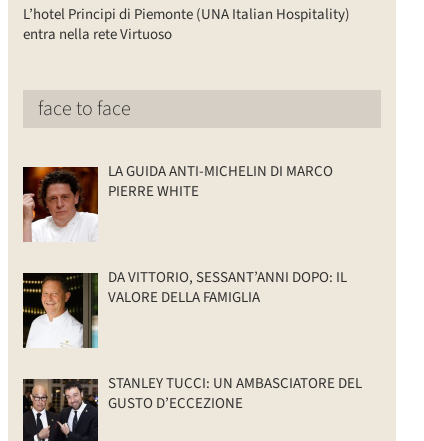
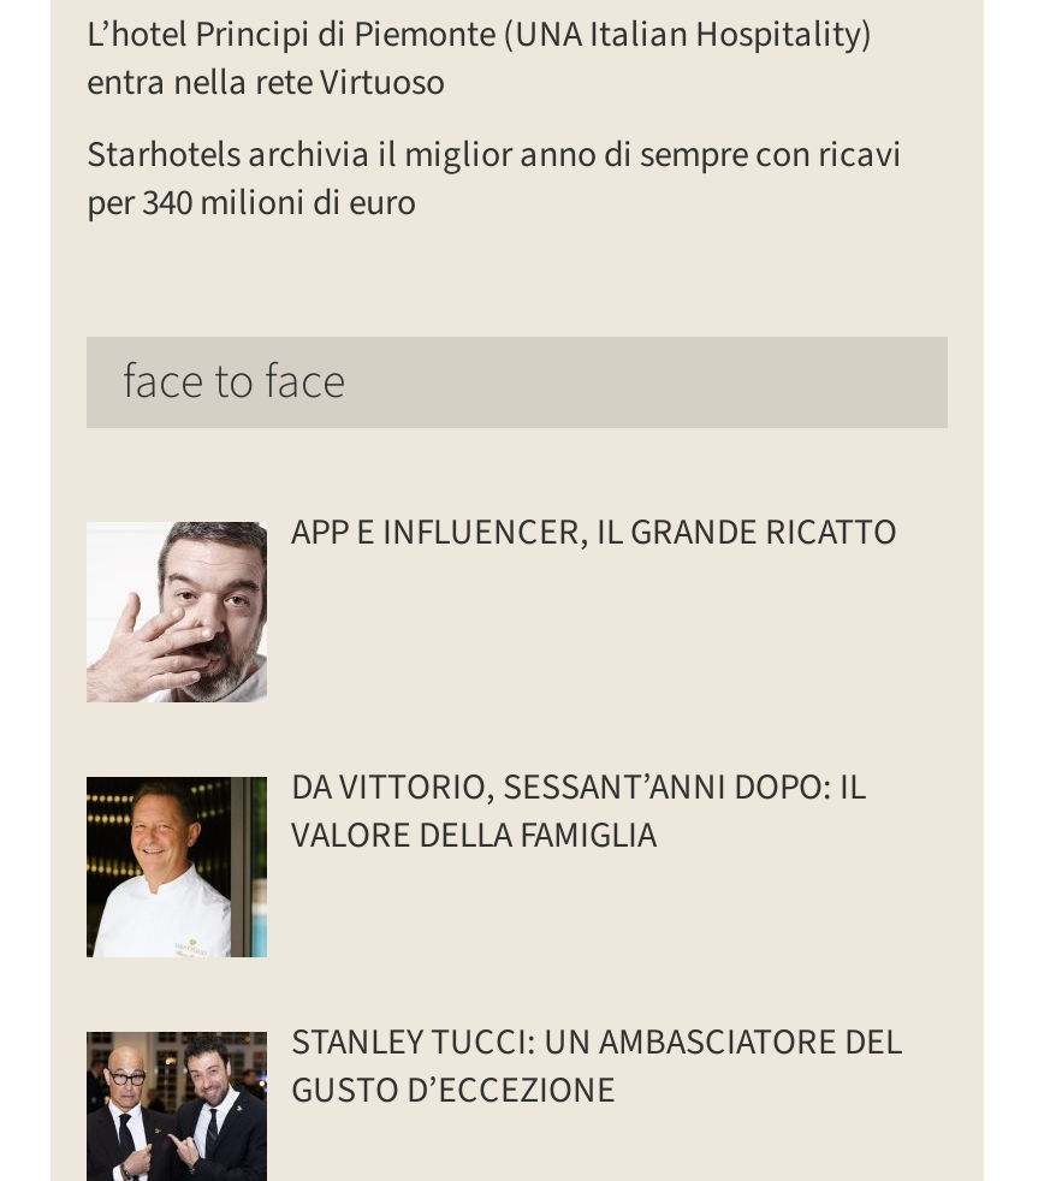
+ Starhotels archivia il miglior anno di sempre con ricavi
+ per 340 milioni di euro

- [image]
- LA GUIDA ANTI-MICHELIN DI MARCO
- PIERRE WHITE
+ [image]
+ APP E INFLUENCER, IL GRANDE RICATTO
